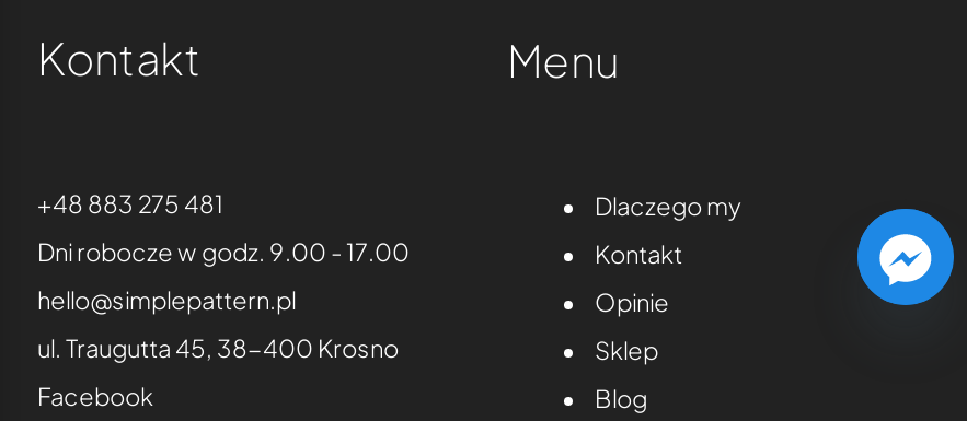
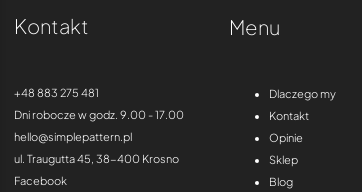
- [image]
